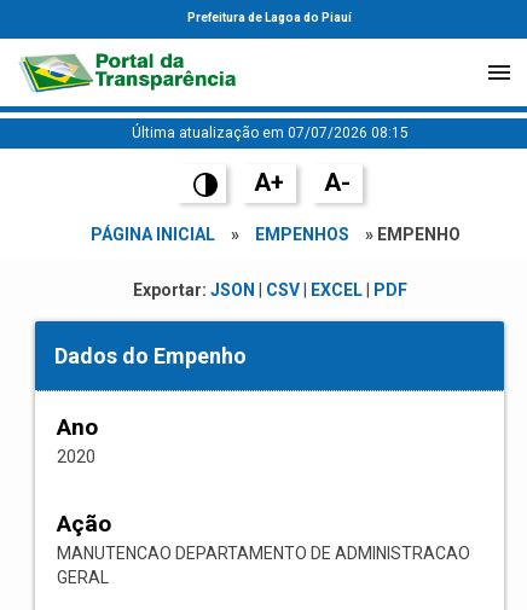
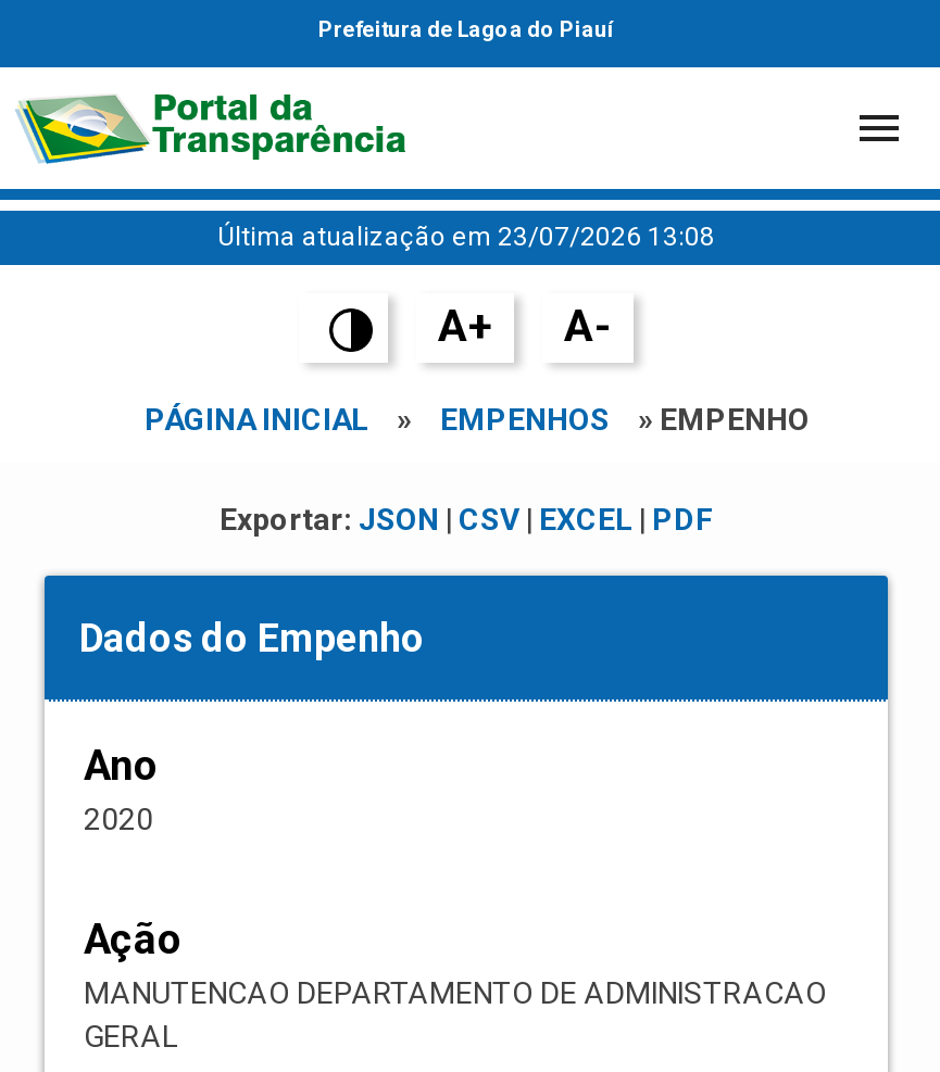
- Última atualização em 07/07/2026 08:15
+ Última atualização em 23/07/2026 13:08
